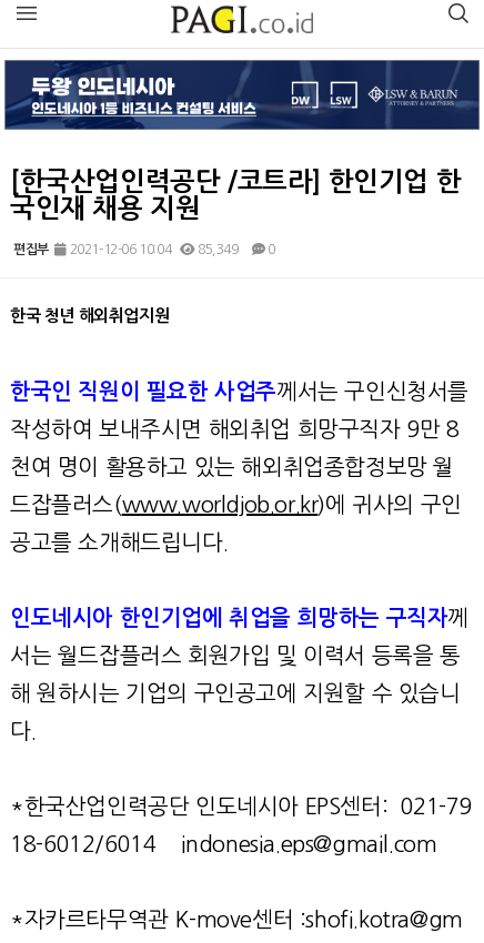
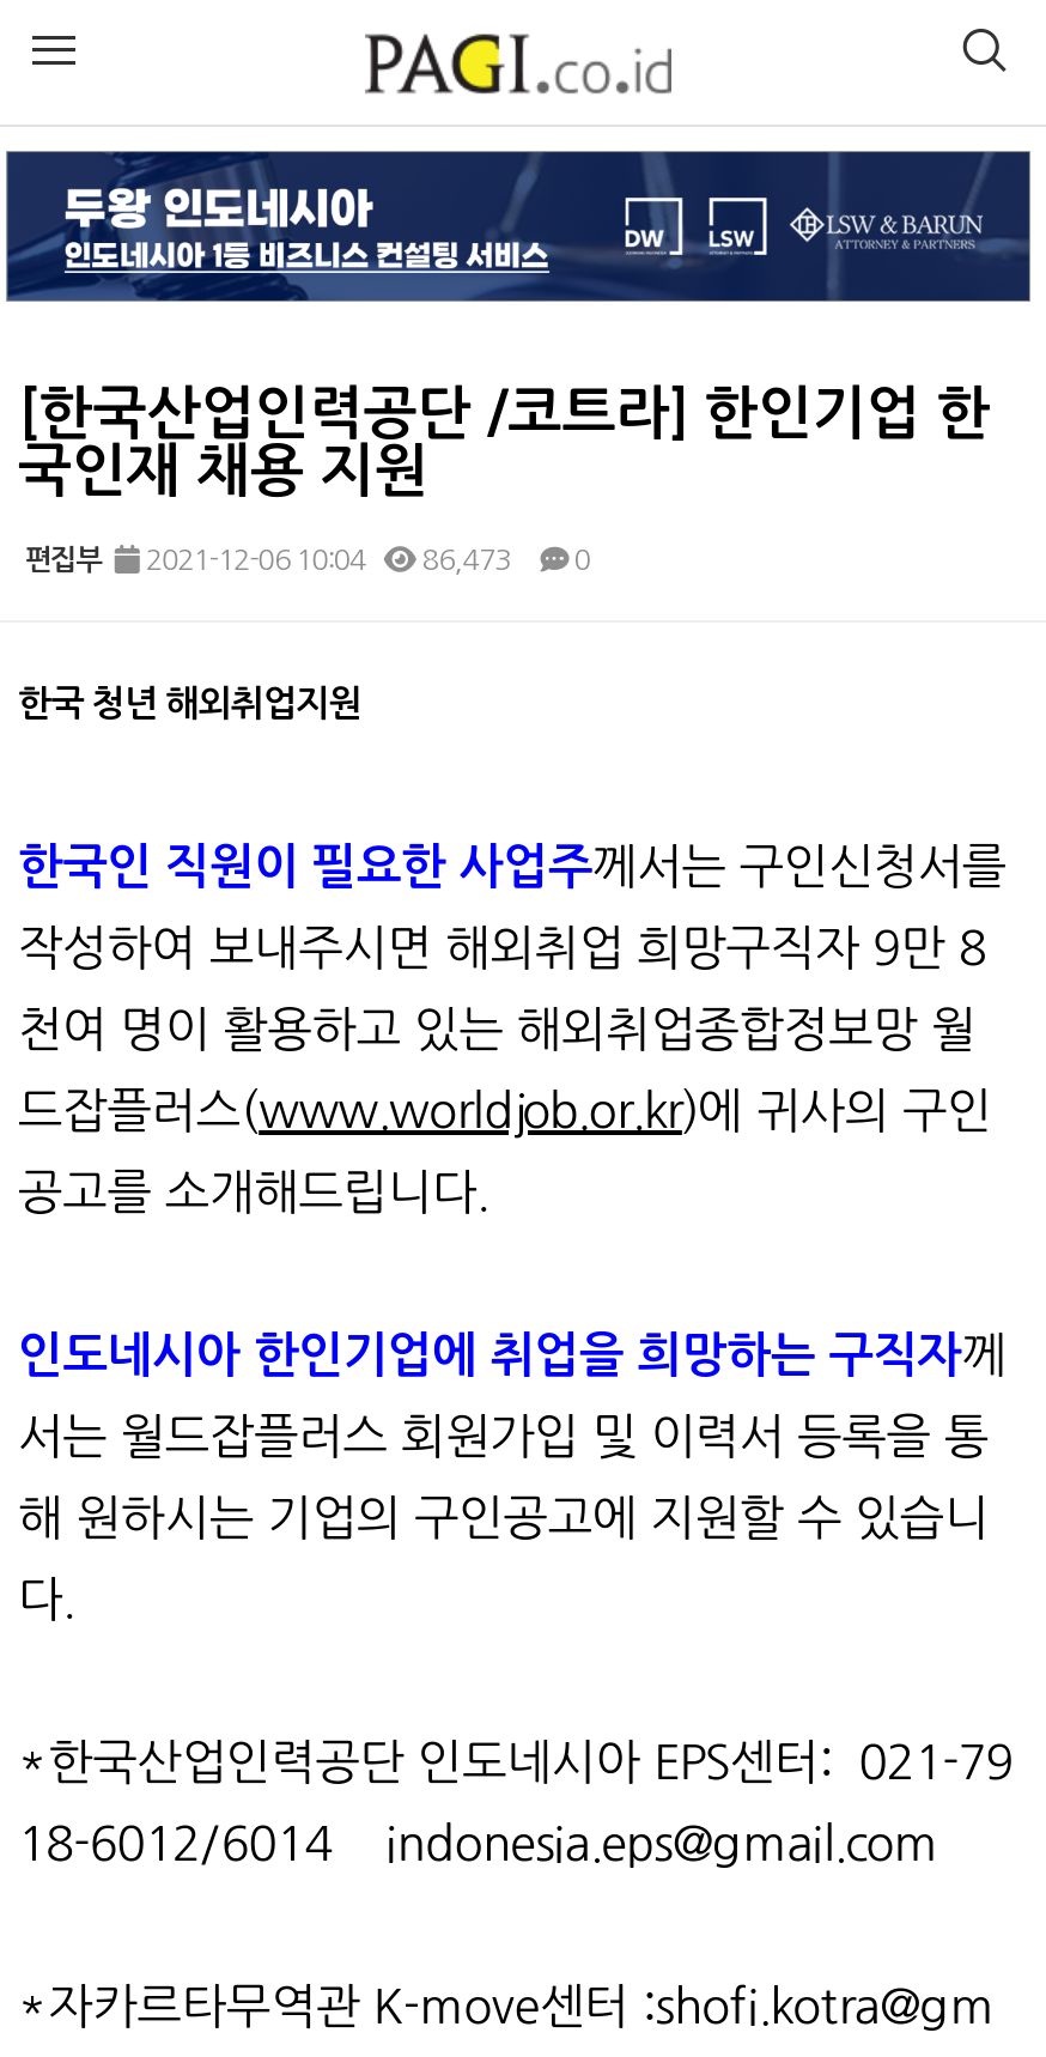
- 편집부 2021-12-06 10:04 85,349
+ 편집부 2021-12-06 10:04 86,473
